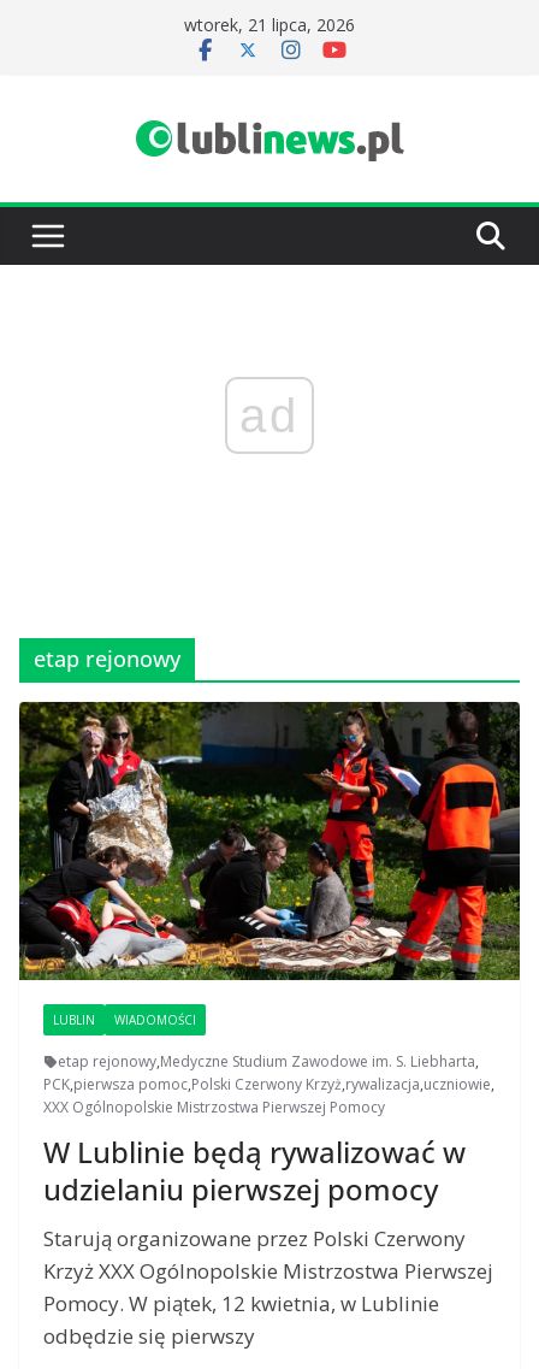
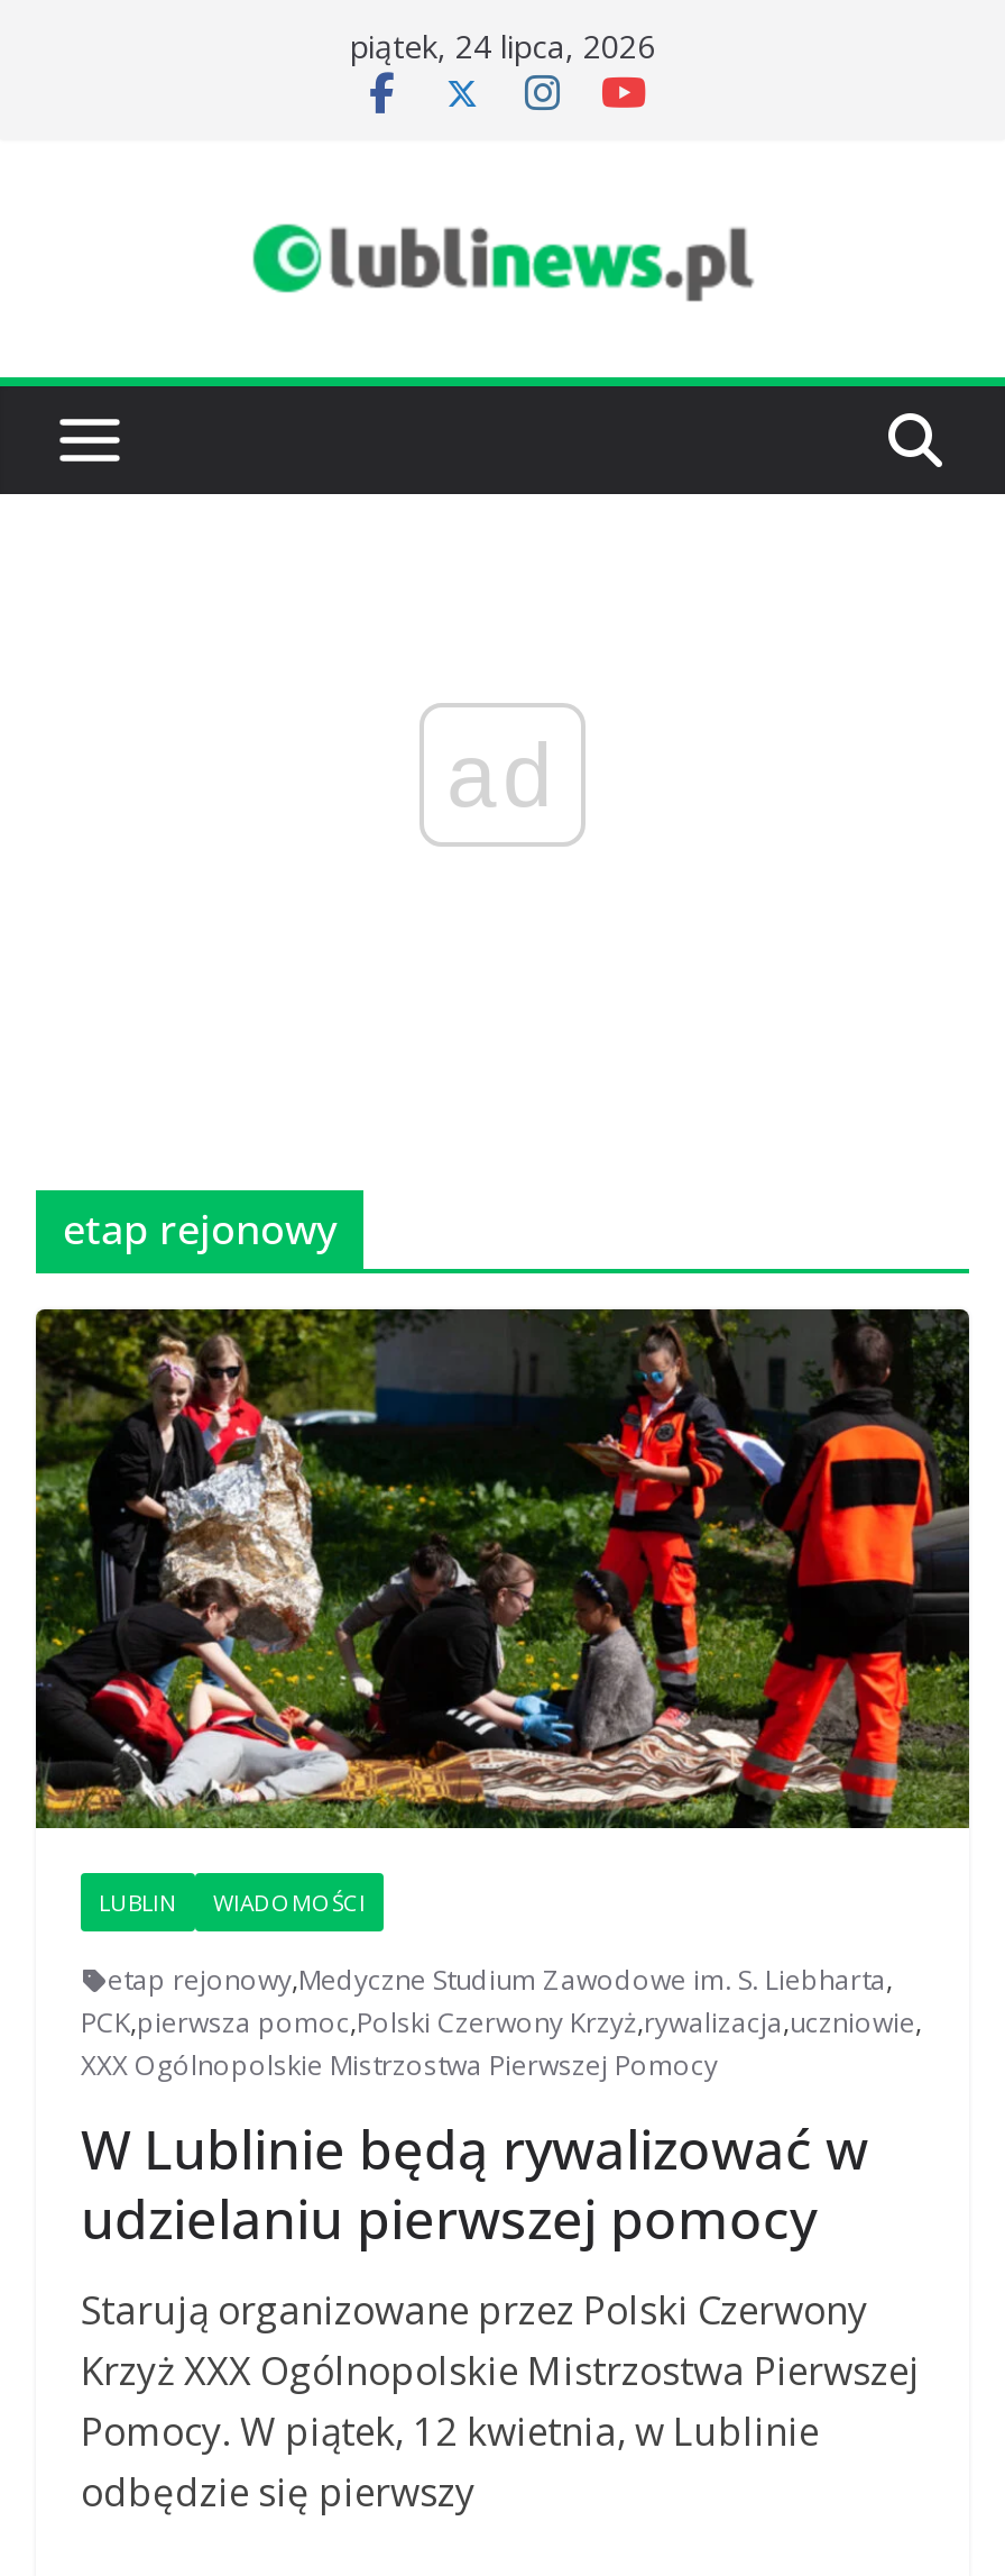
- wtorek, 21 lipca, 2026
+ piątek, 24 lipca, 2026
